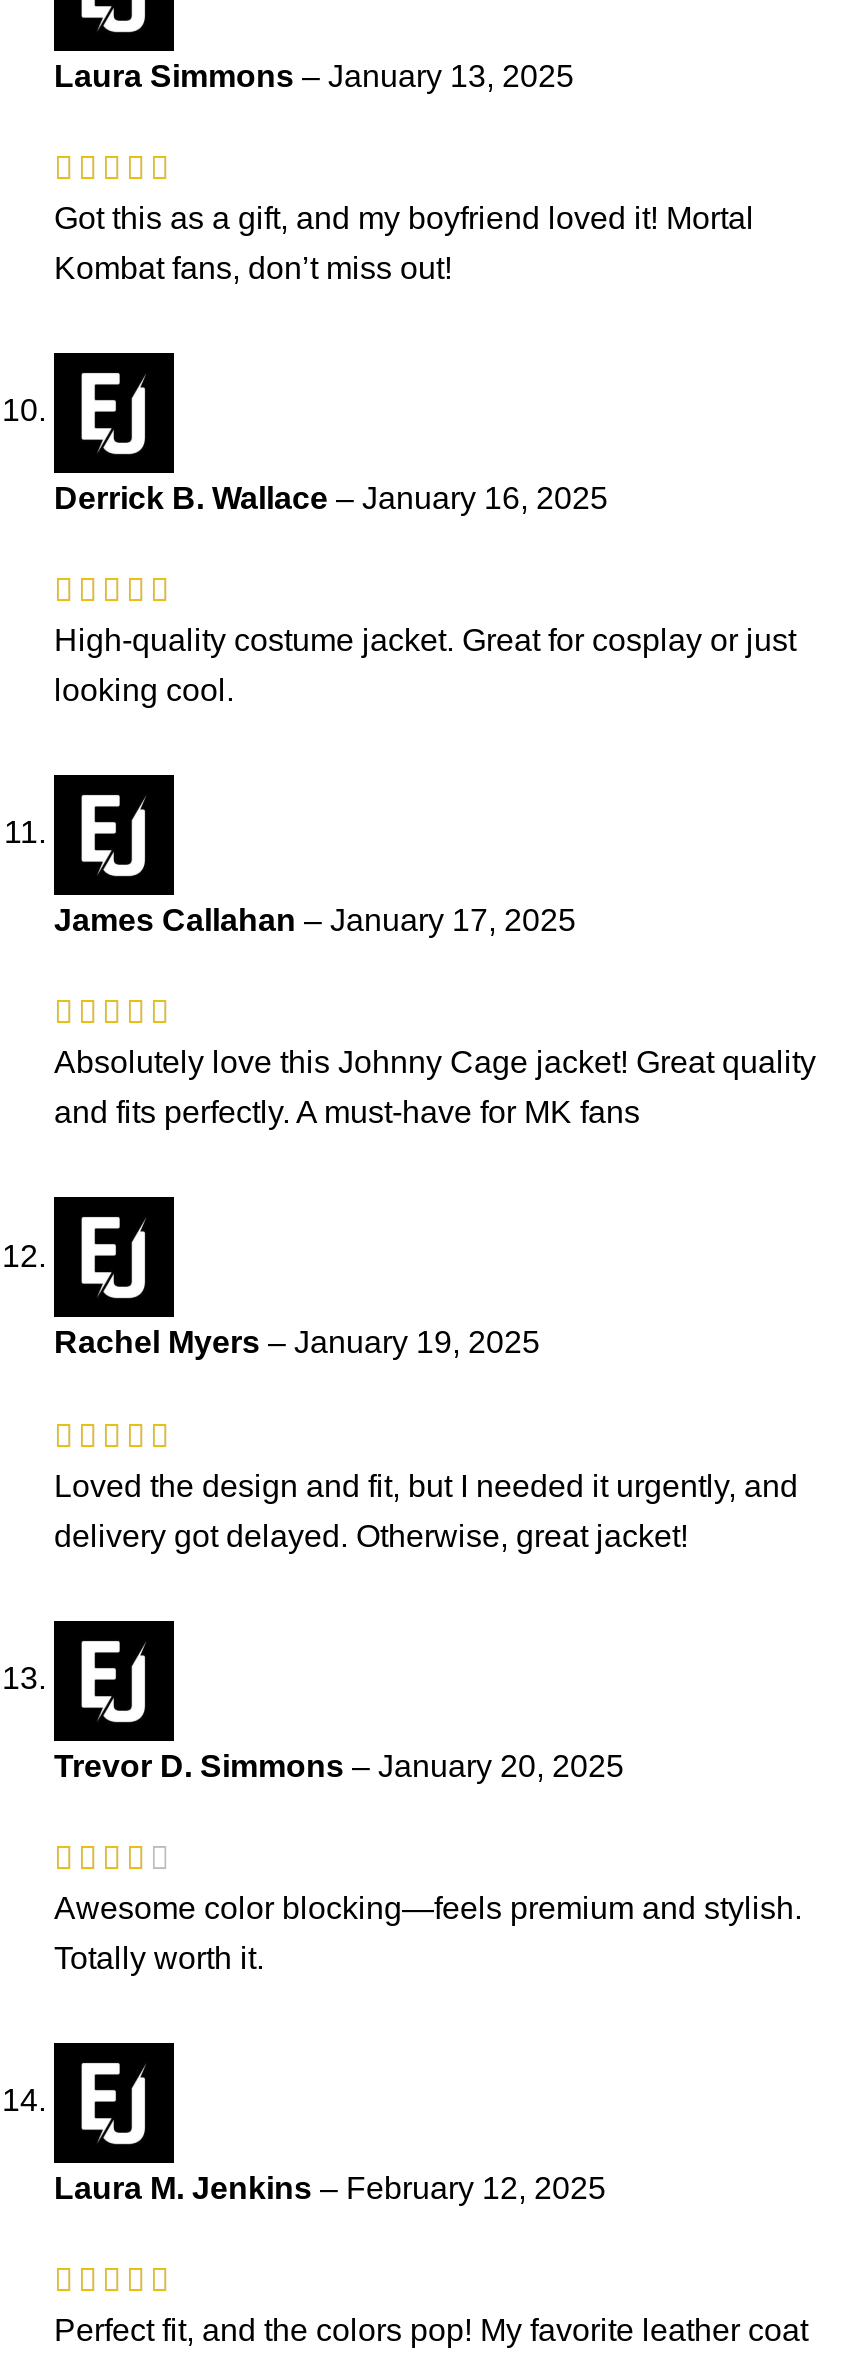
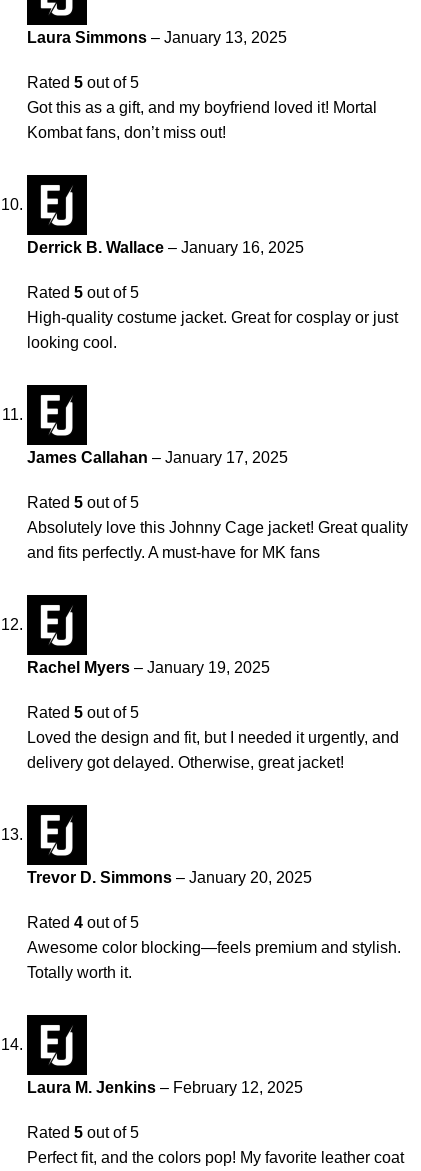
+ Rated 5 out of 5

+ Rated 5 out of 5

+ Rated 5 out of 5

+ Rated 5 out of 5

+ Rated 4 out of 5

+ Rated 5 out of 5
